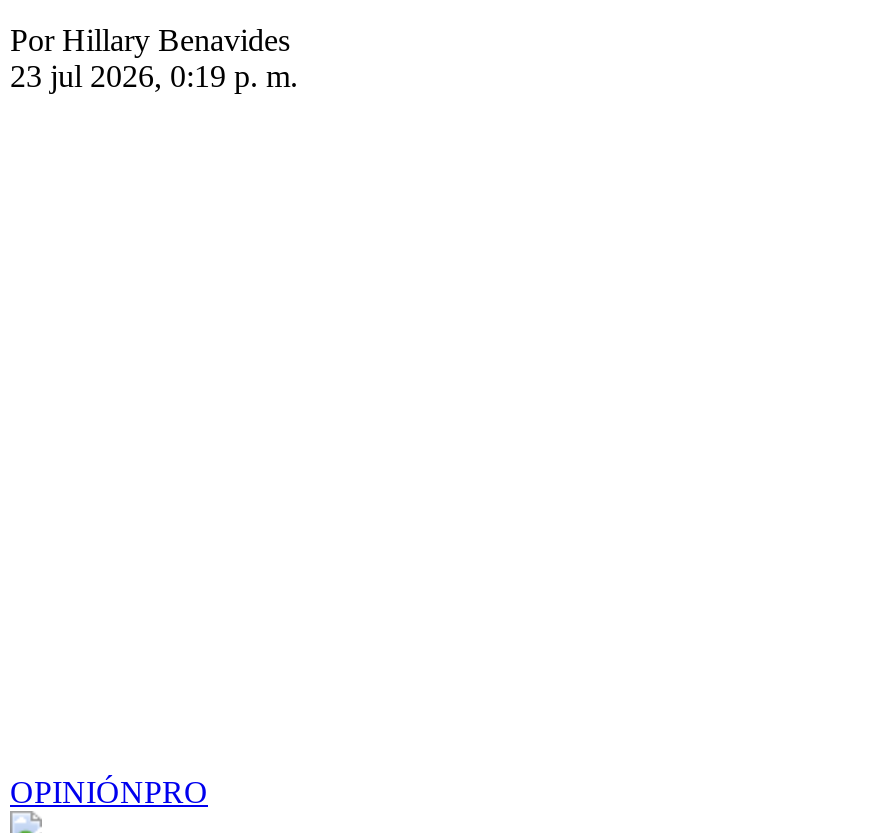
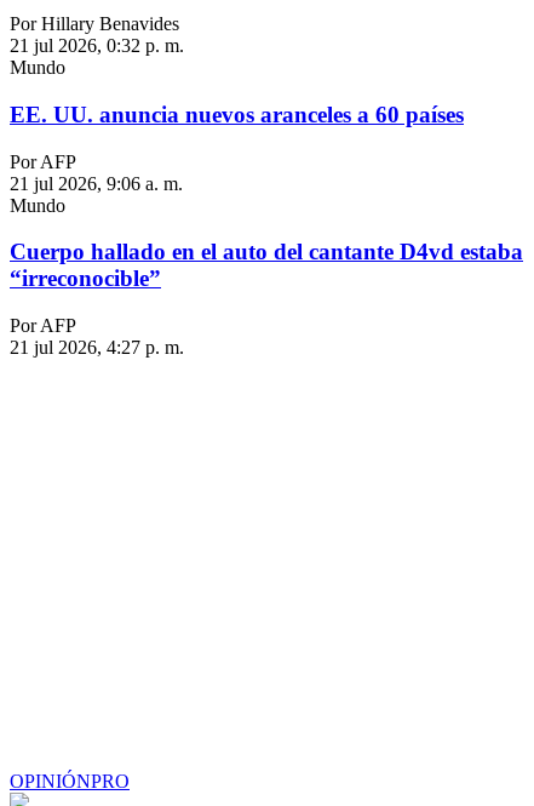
- 23 jul 2026, 0:19 p. m.
+ 21 jul 2026, 0:32 p. m.
+ Mundo
+ EE. UU. anuncia nuevos aranceles a 60 países
+ Por AFP
+ 21 jul 2026, 9:06 a. m.
+ Mundo
+ Cuerpo hallado en el auto del cantante D4vd estaba
+ “irreconocible”
+ Por AFP
+ 21 jul 2026, 4:27 p. m.
